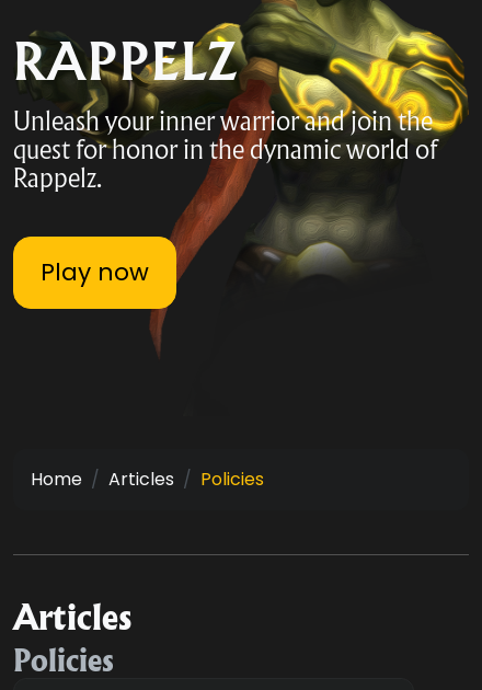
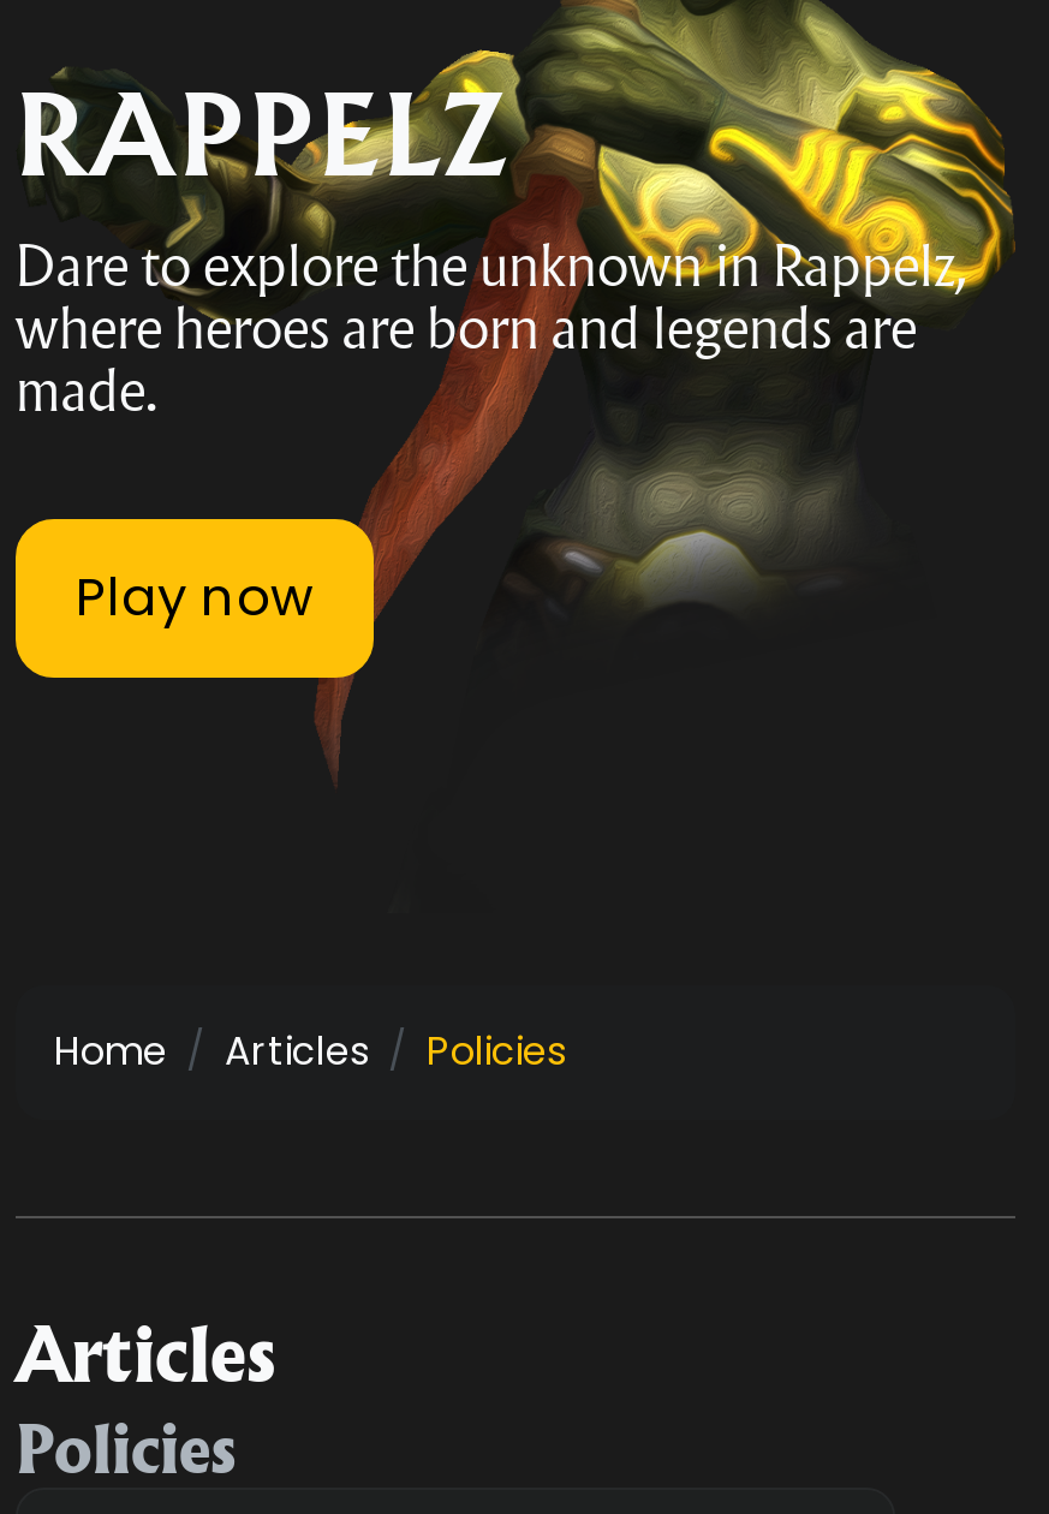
- Unleash your inner warrior and join the
- quest for honor in the dynamic world of
- Rappelz.
+ Dare to explore the unknown in Rappelz,
+ where heroes are born and legends are
+ made.
